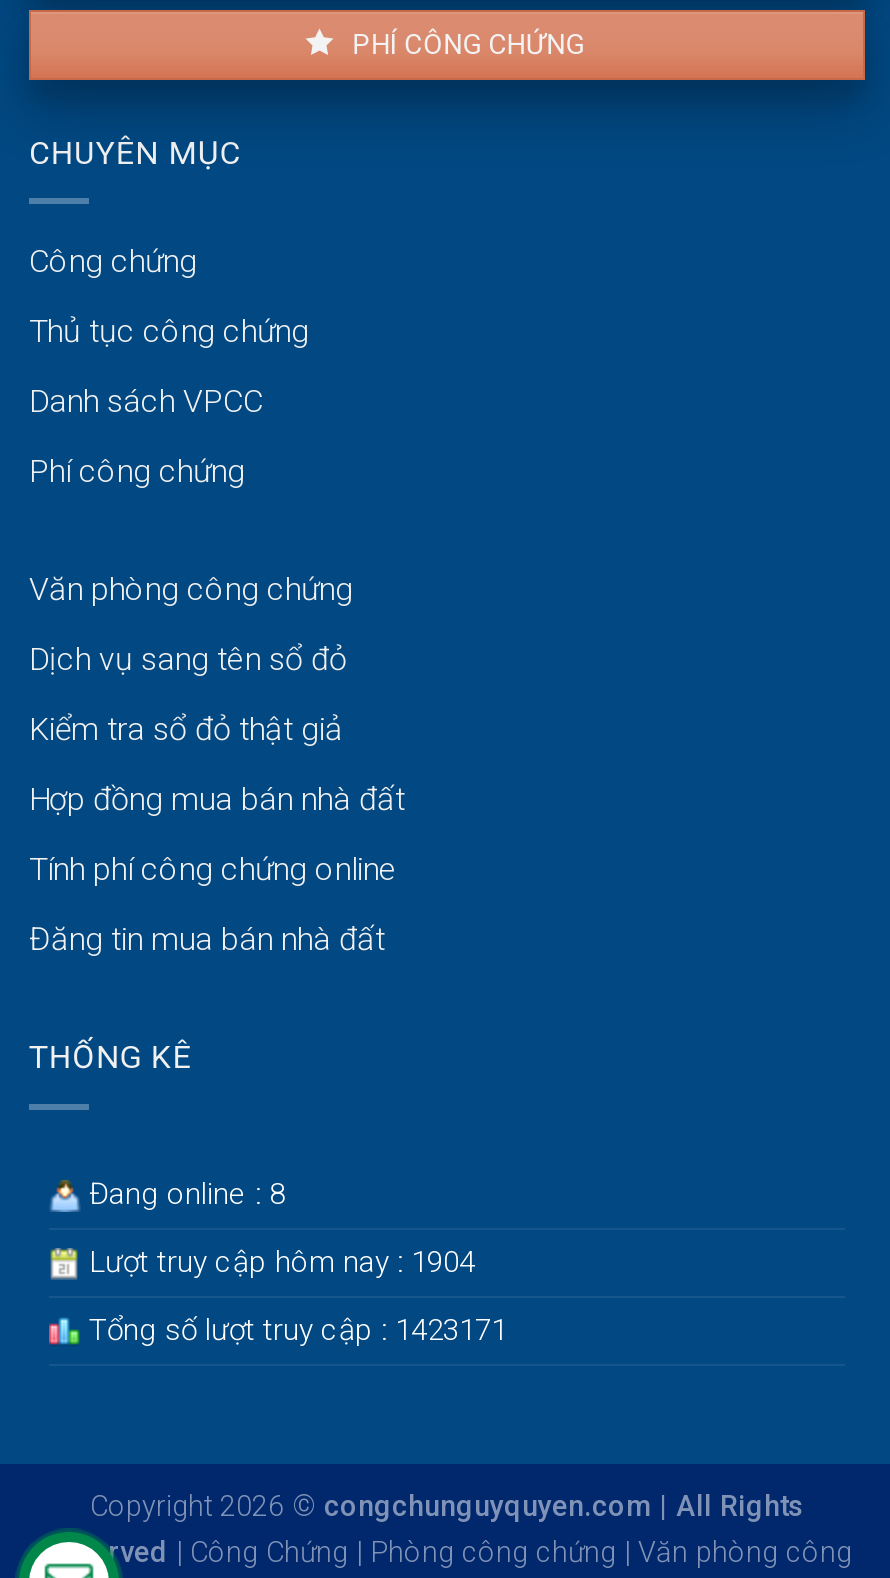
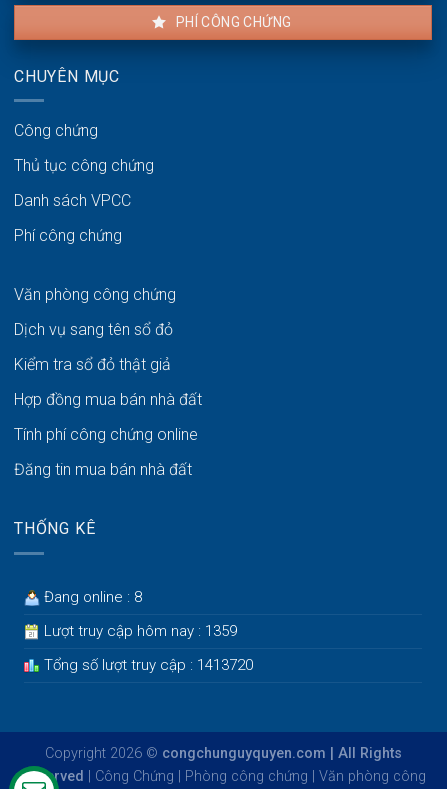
- Lượt truy cập hôm nay : 1904
+ Lượt truy cập hôm nay : 1359

- Tổng số lượt truy cập : 1423171
+ Tổng số lượt truy cập : 1413720
